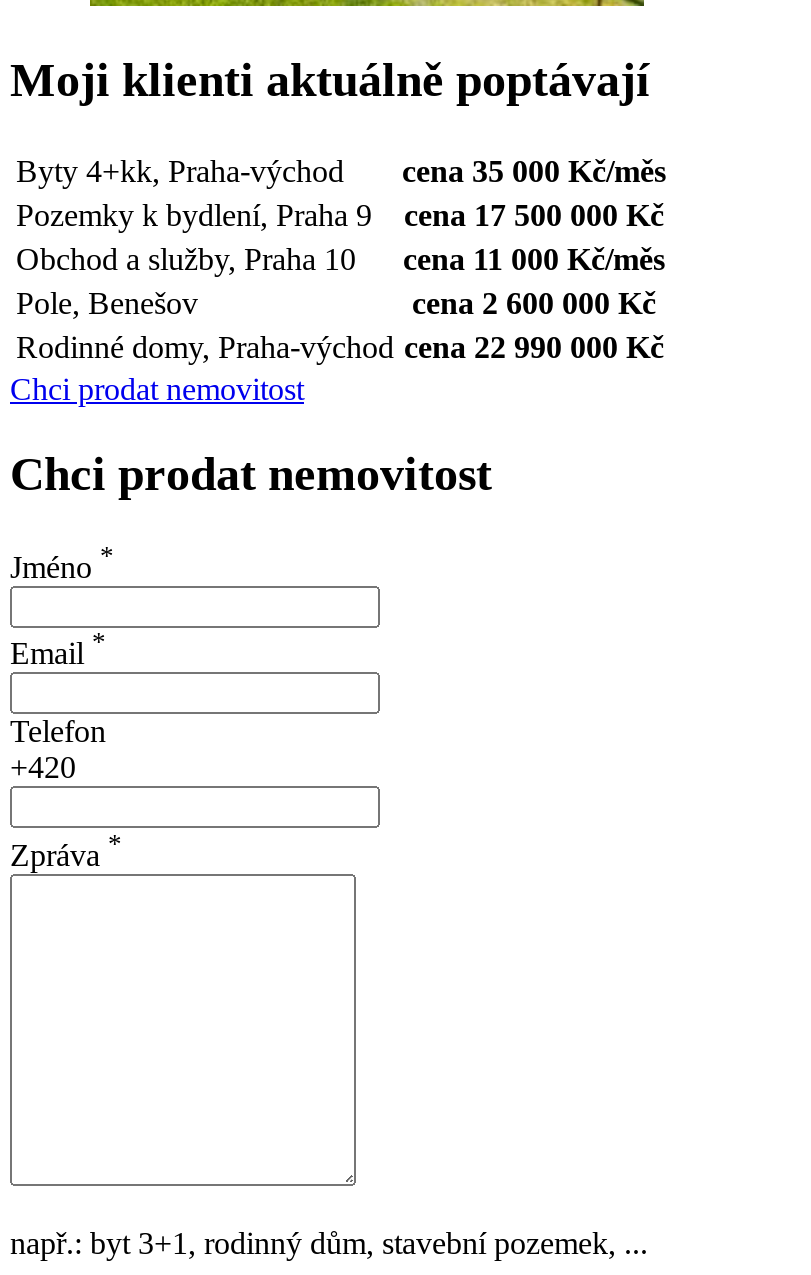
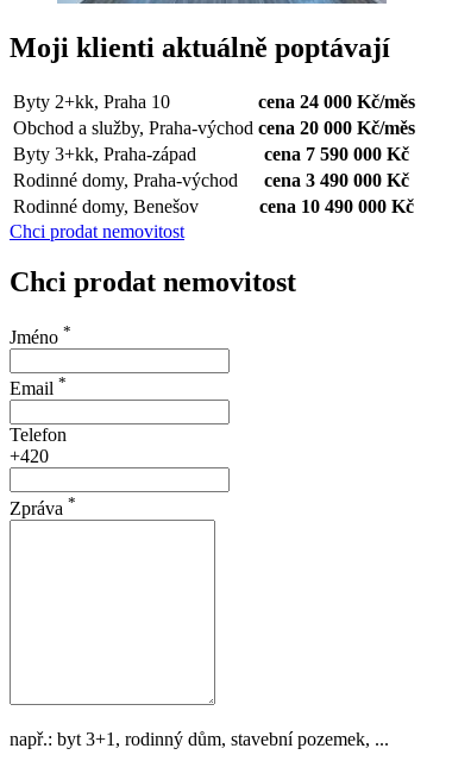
- Byty 4+kk, Praha-východ
- cena 35 000 Kč/měs
- Pozemky k bydlení, Praha 9
- cena 17 500 000 Kč
- Obchod a služby, Praha 10
- cena 11 000 Kč/měs
- Pole, Benešov
- cena 2 600 000 Kč
- Rodinné domy, Praha-východ cena 22 990 000 Kč
+ Byty 2+kk, Praha 10
+ cena 24 000 Kč/měs
+ Obchod a služby, Praha-východ cena 20 000 Kč/měs
+ Byty 3+kk, Praha-západ
+ cena 7 590 000 Kč
+ Rodinné domy, Praha-východ
+ cena 3 490 000 Kč
+ Rodinné domy, Benešov
+ cena 10 490 000 Kč
